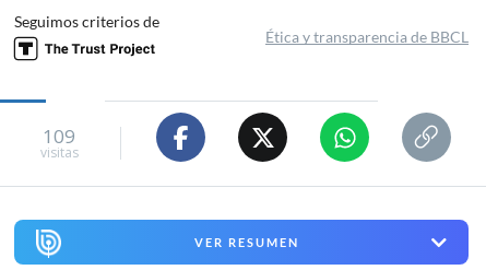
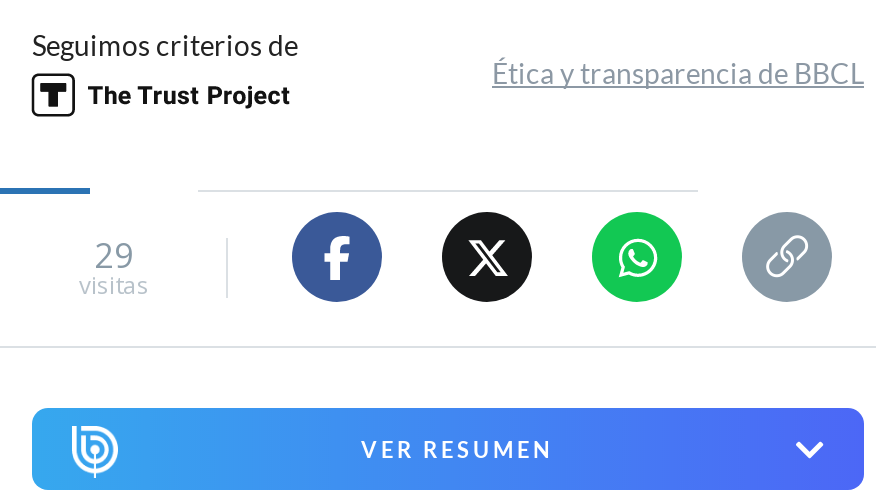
- 109
+ 29
